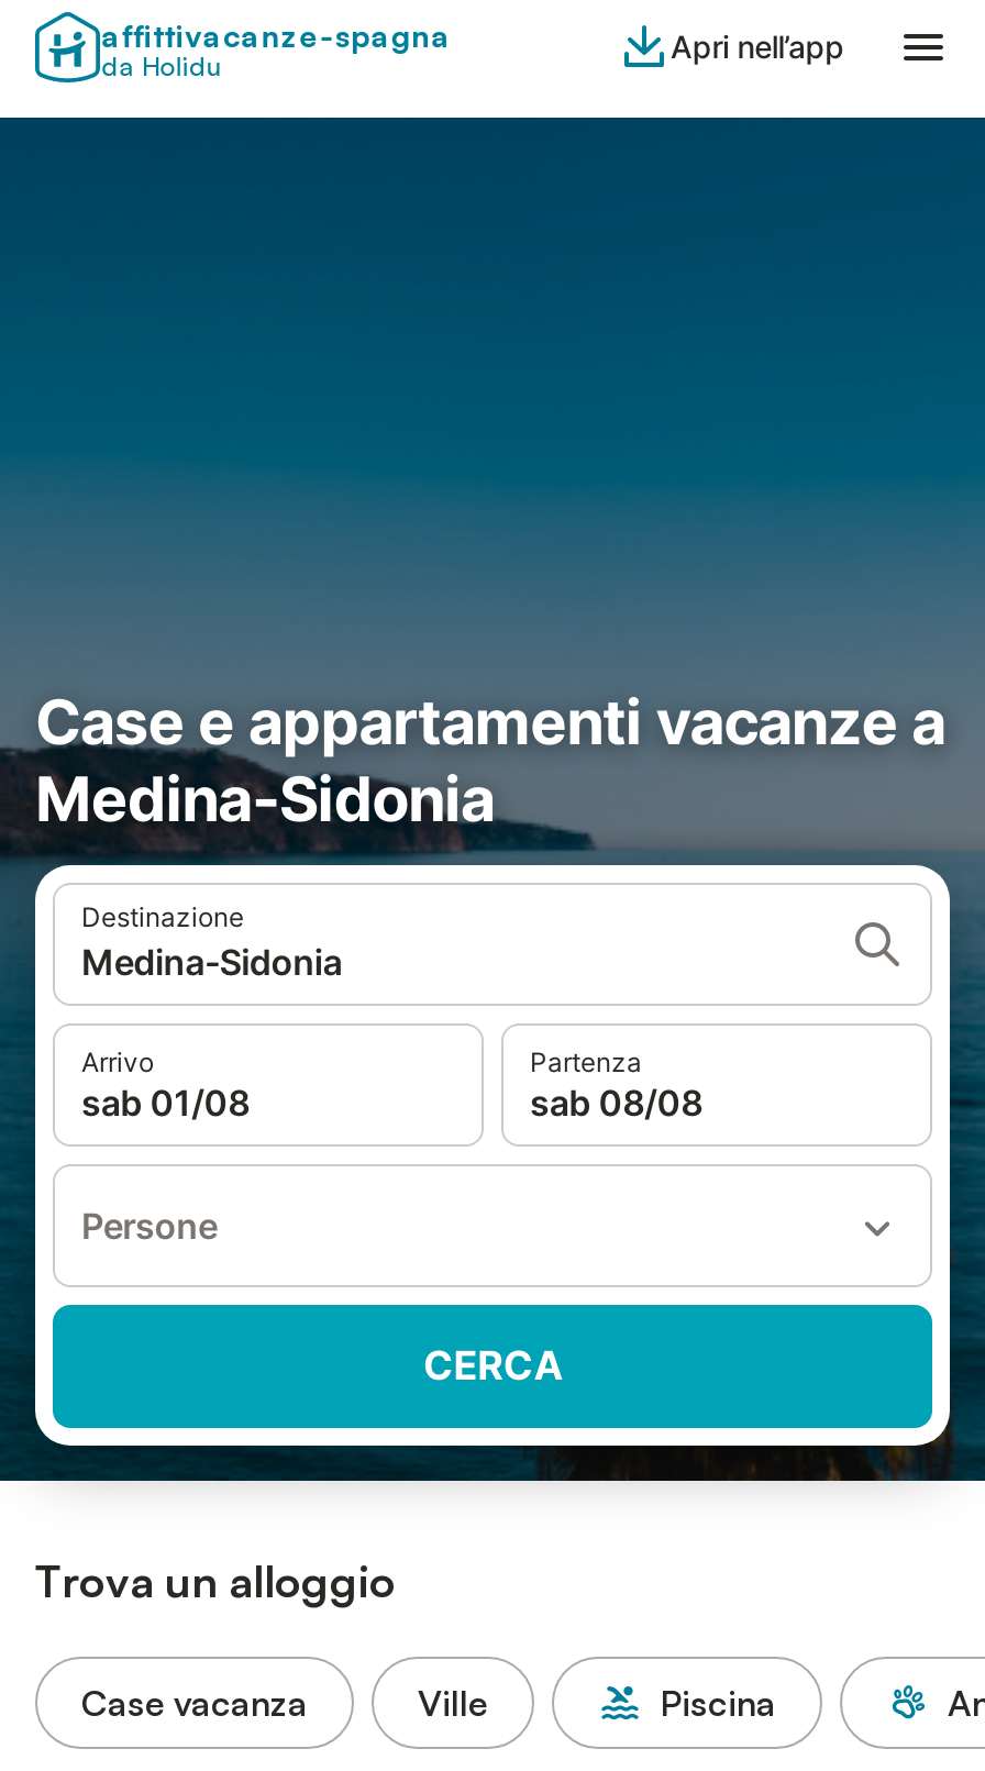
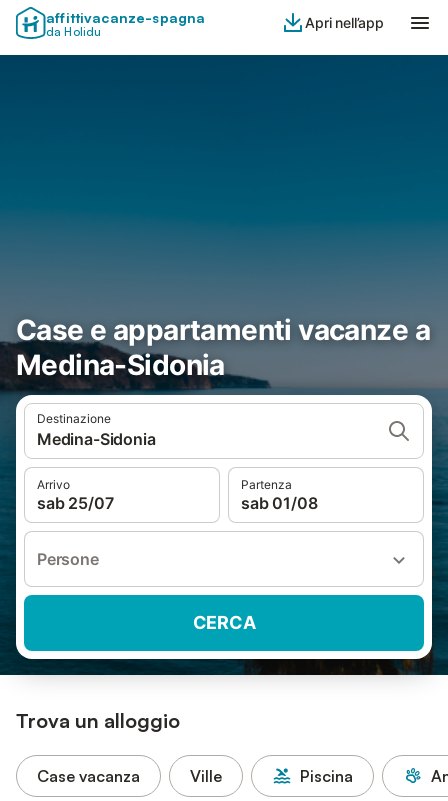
- sab 01/08
+ sab 25/07

- sab 08/08
+ sab 01/08
